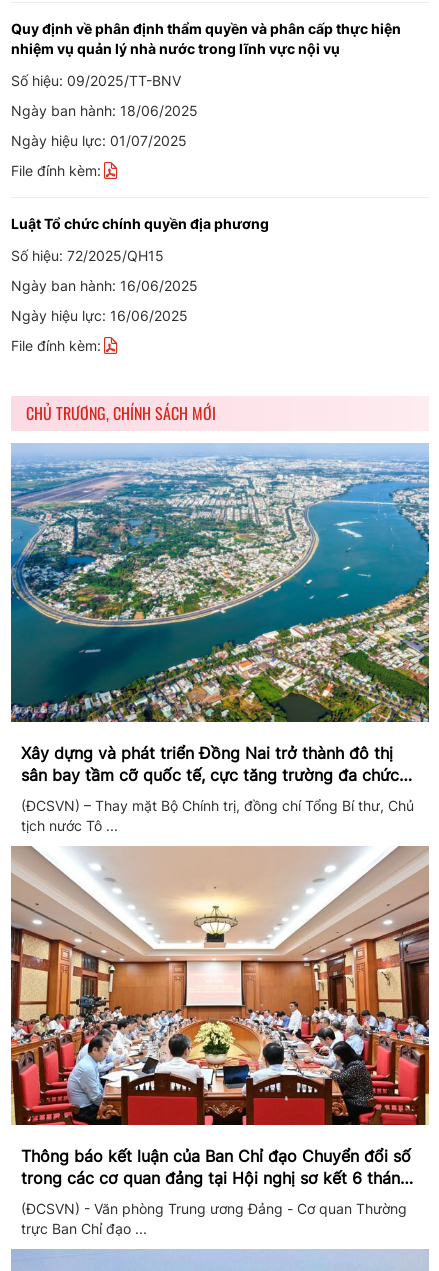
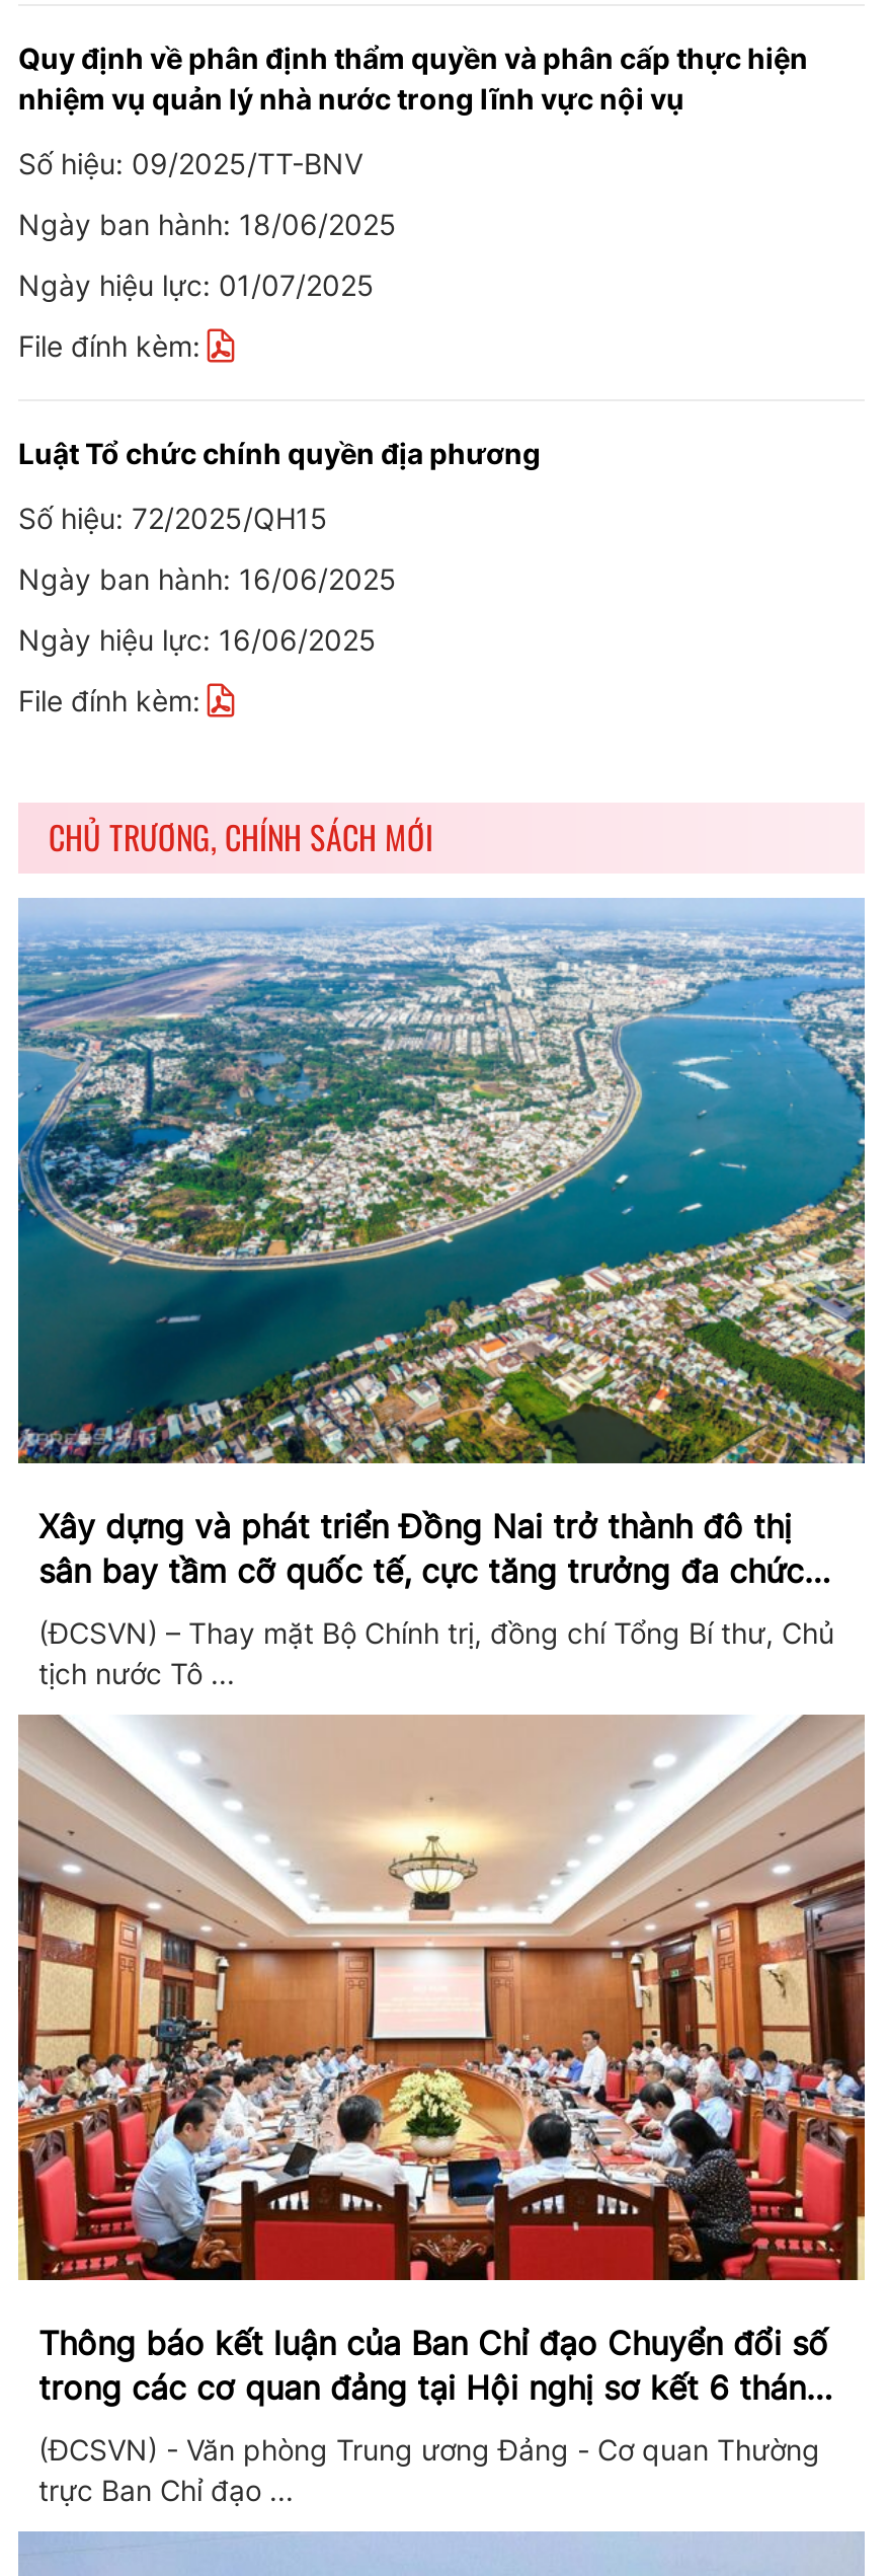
- sân bay tầm cỡ quốc tế, cực tăng trường đa chức
+ sân bay tầm cỡ quốc tế, cực tăng trưởng đa chức
